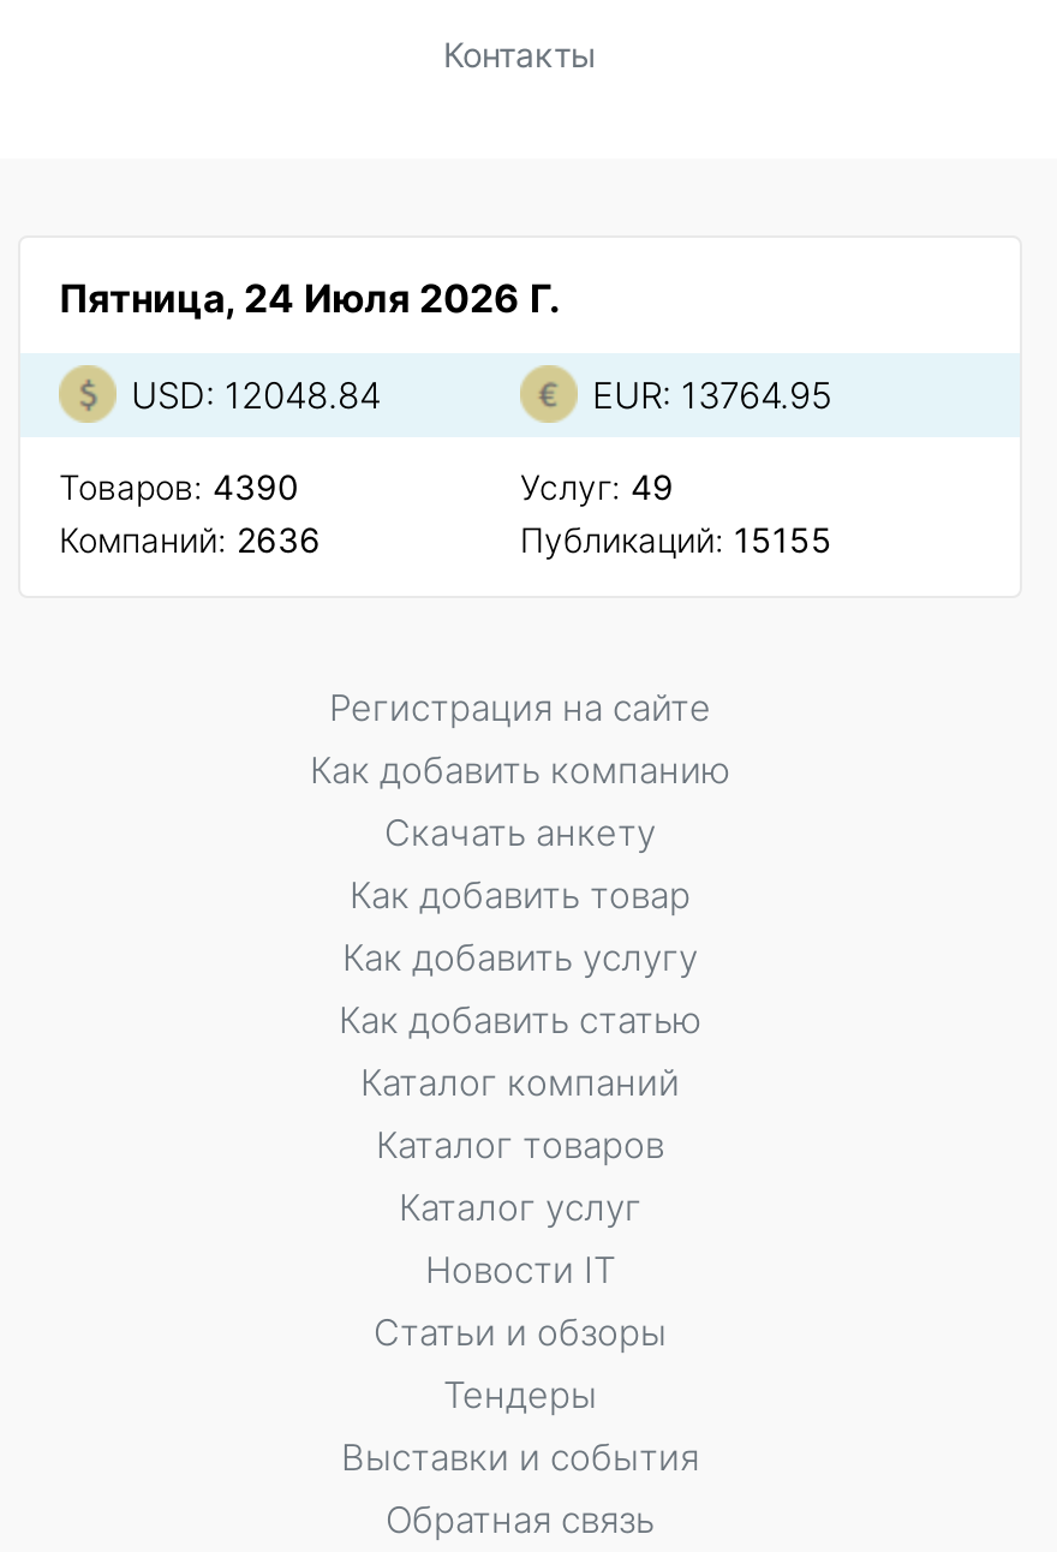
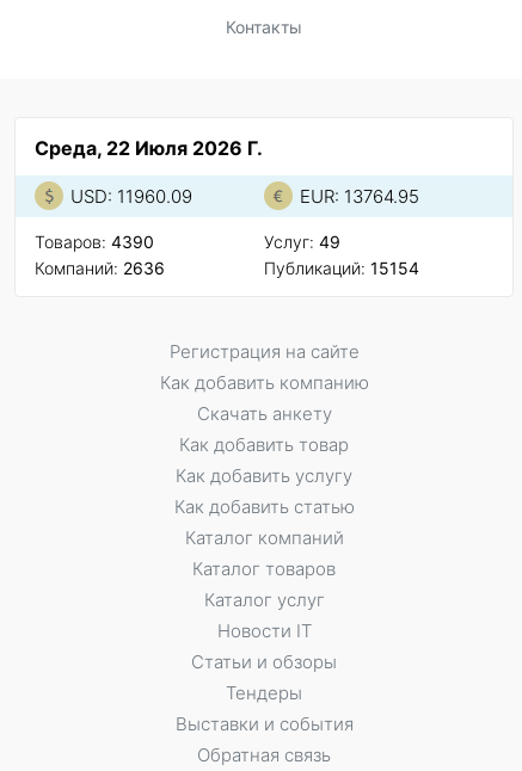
- Пятница, 24 Июля 2026 Г.
+ Среда, 22 Июля 2026 Г.

- USD: 12048.84
+ USD: 11960.09

- Публикаций: 15155
+ Публикаций: 15154
